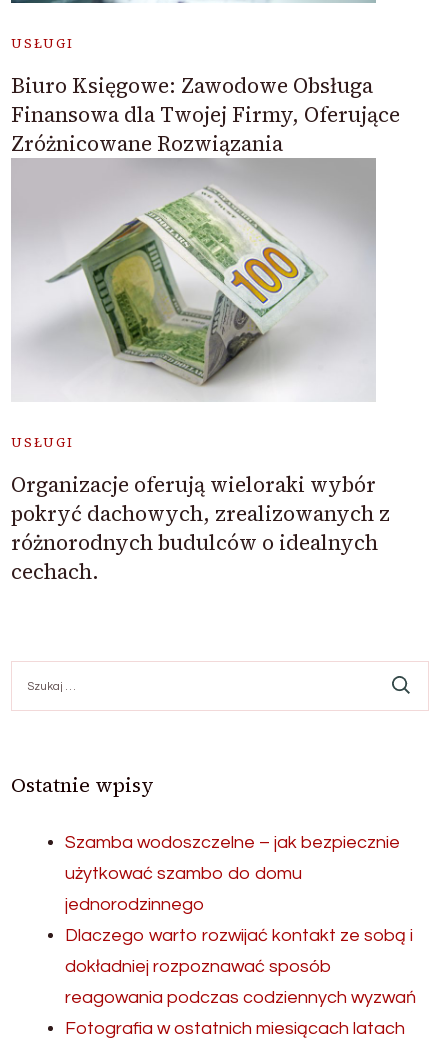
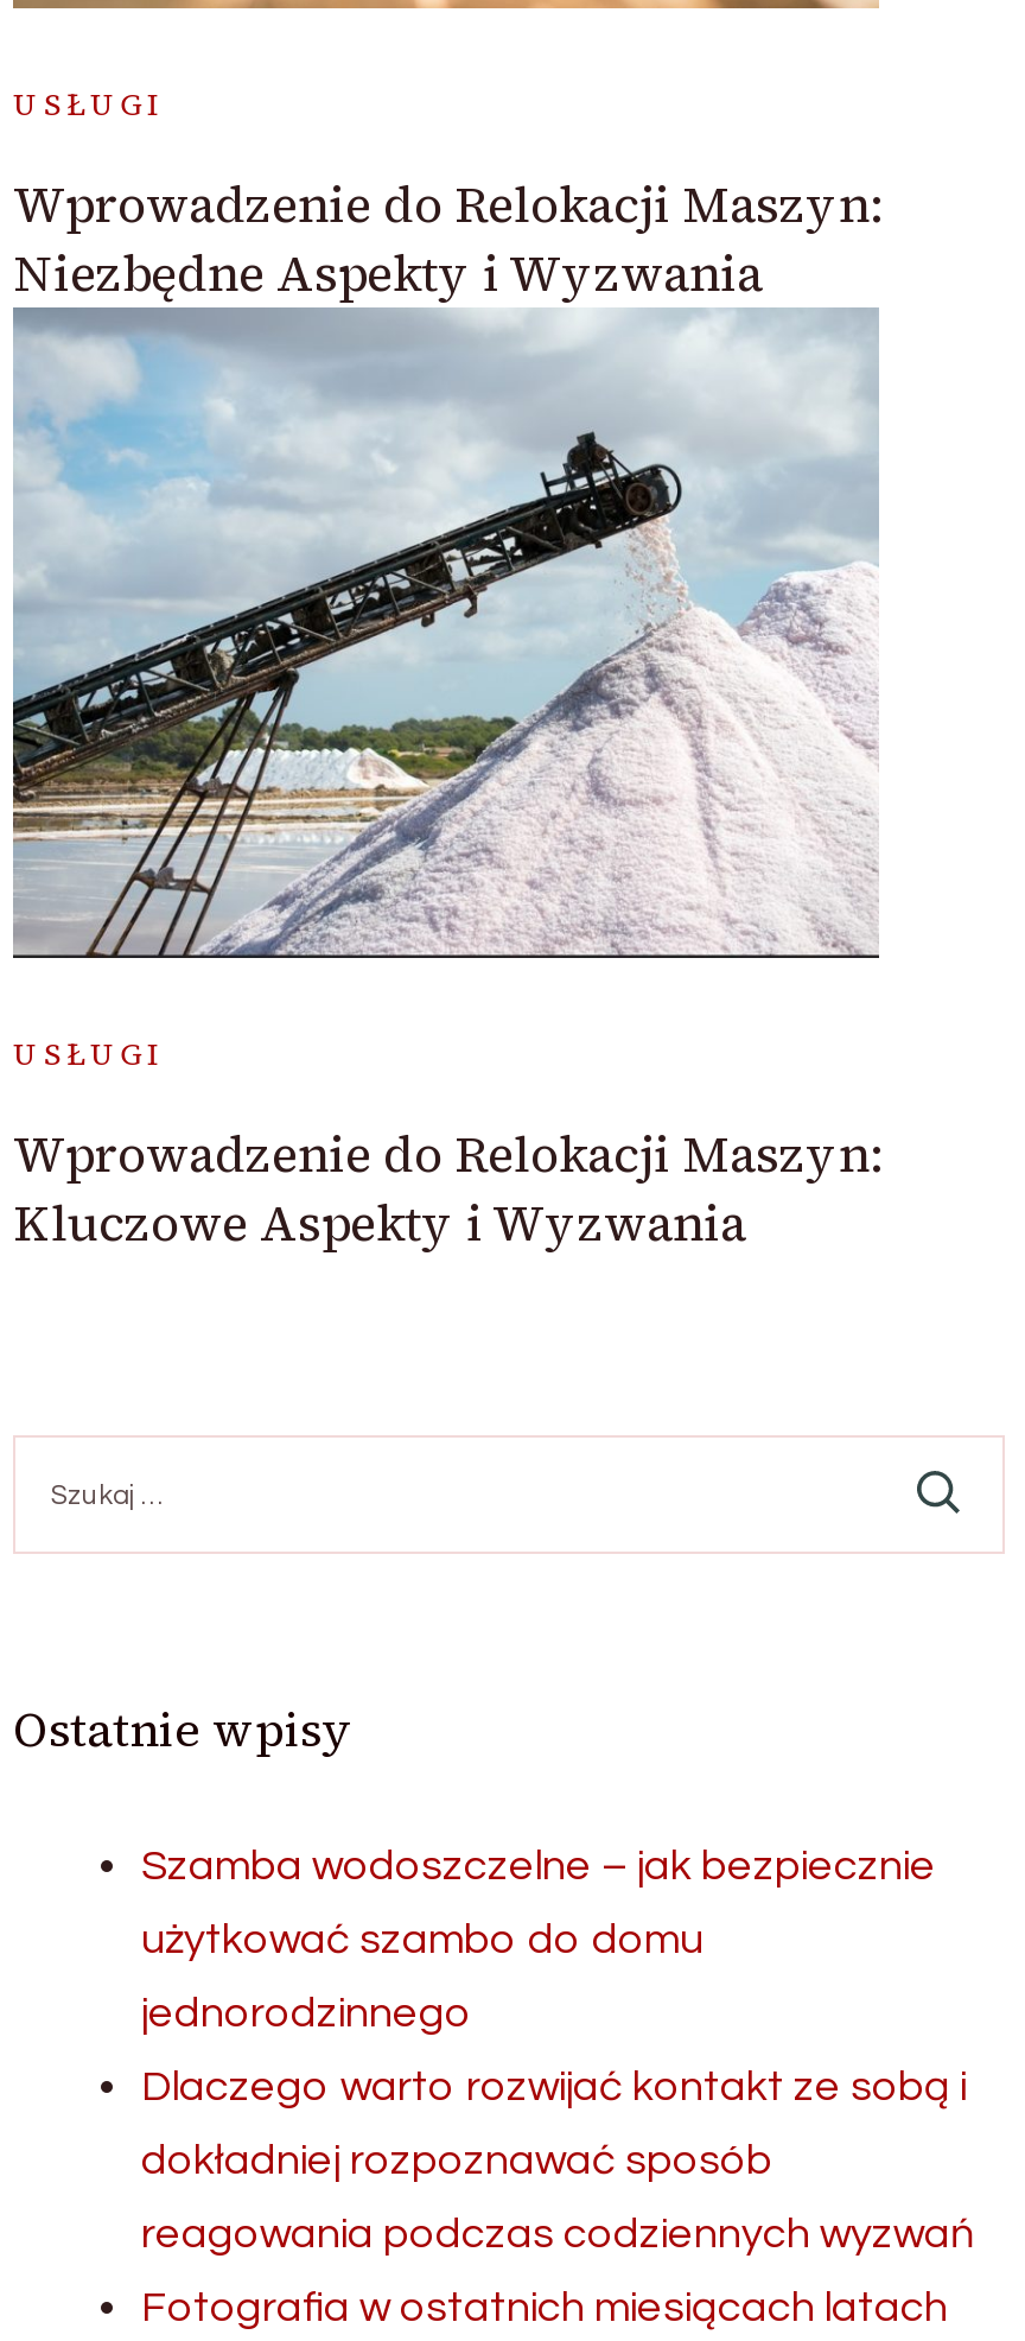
- Biuro Księgowe: Zawodowe Obsługa
- Finansowa dla Twojej Firmy, Oferujące
- Zróżnicowane Rozwiązania
+ Wprowadzenie do Relokacji Maszyn:
+ Niezbędne Aspekty i Wyzwania

- [image]
+ [image]

- Organizacje oferują wieloraki wybór
- pokryć dachowych, zrealizowanych z
- różnorodnych budulców o idealnych
- cechach.
+ Wprowadzenie do Relokacji Maszyn:
+ Kluczowe Aspekty i Wyzwania
